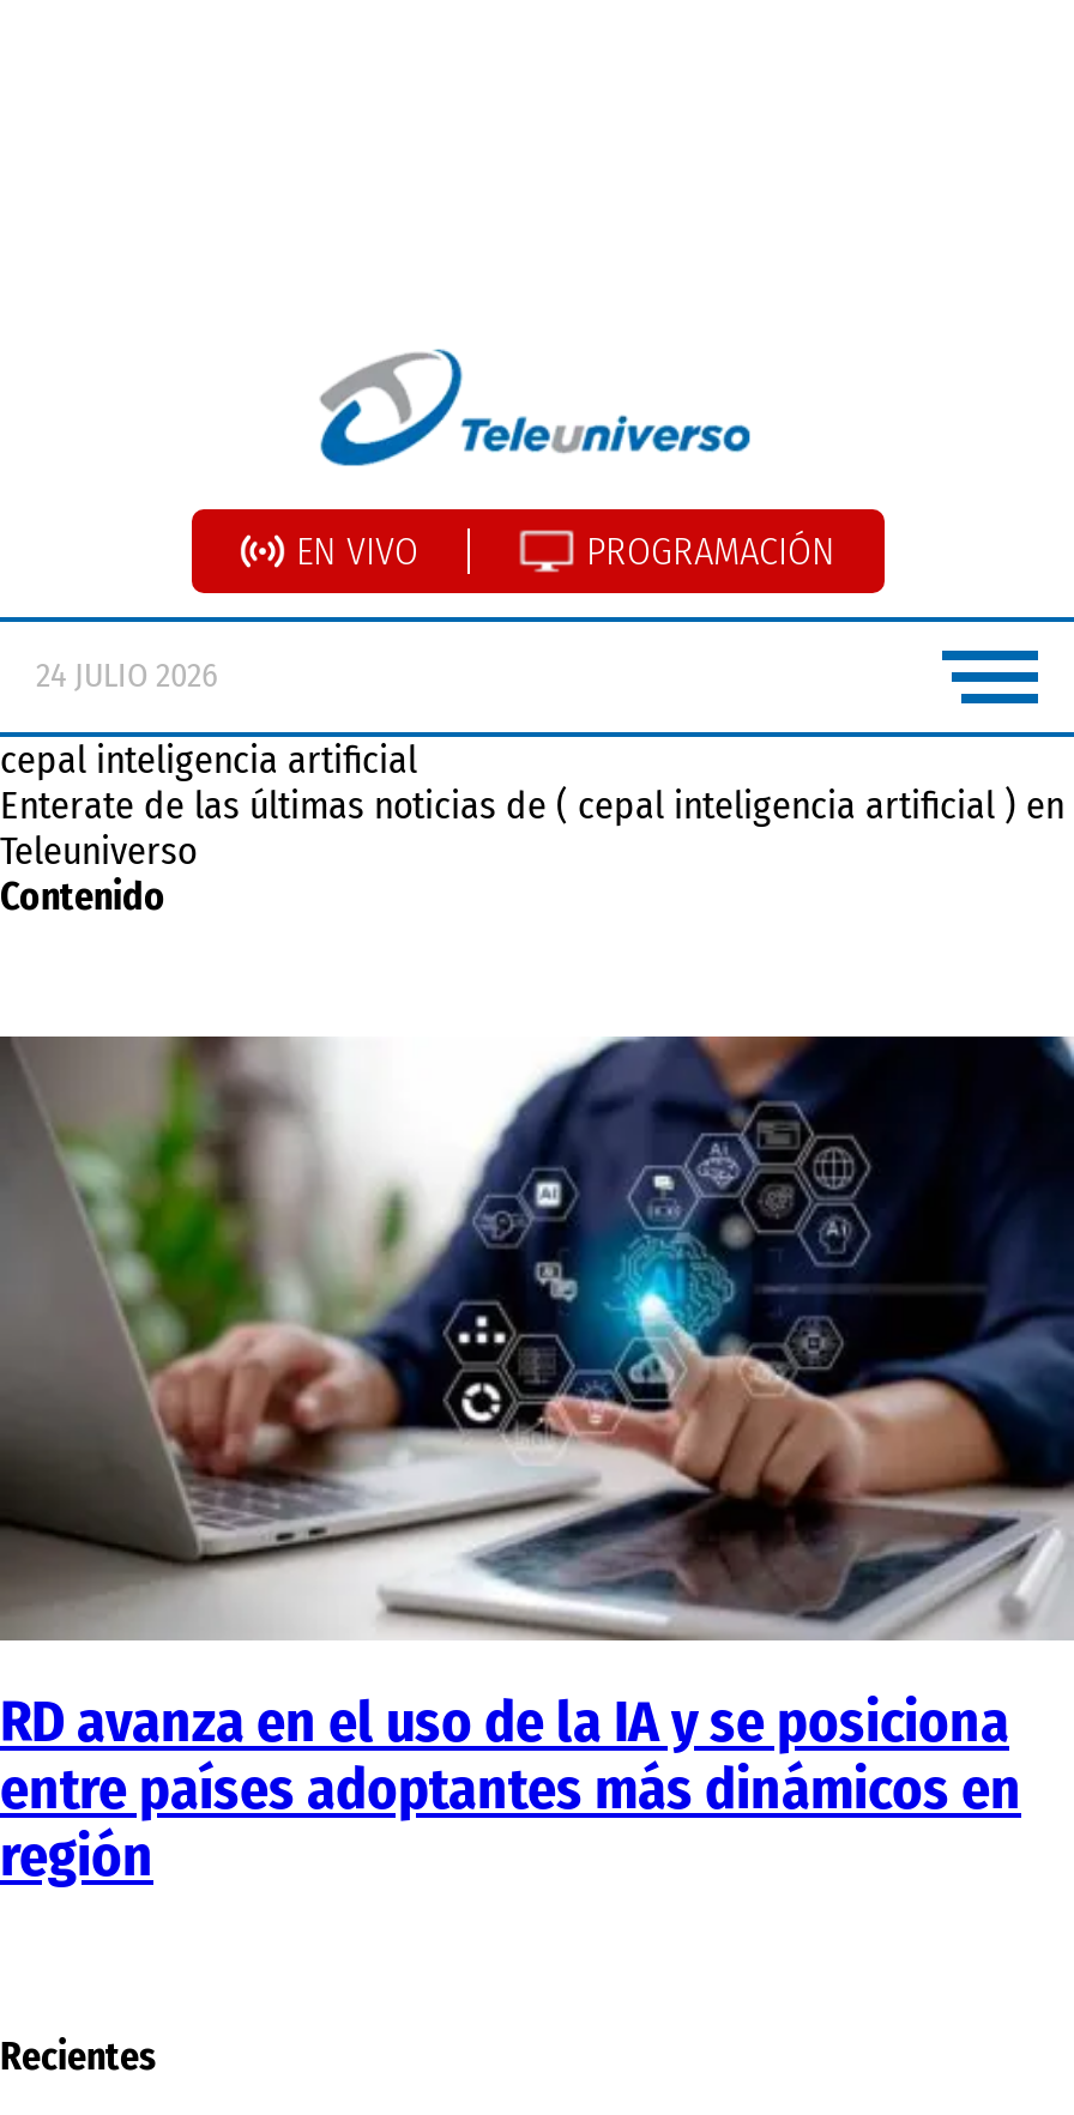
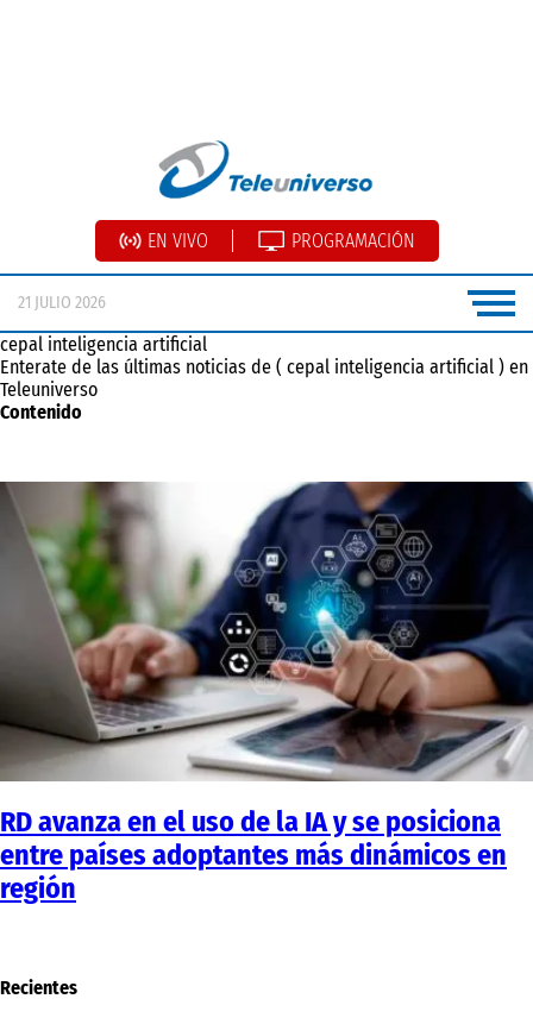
- 24 JULIO 2026
+ 21 JULIO 2026
